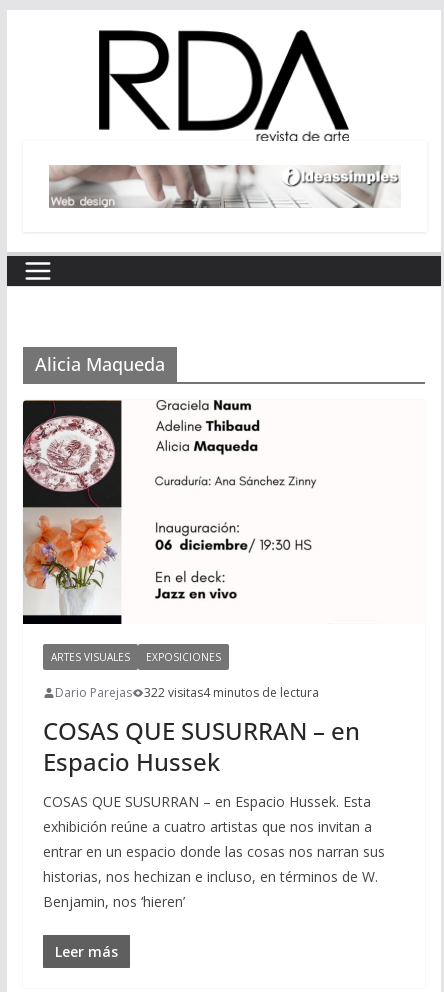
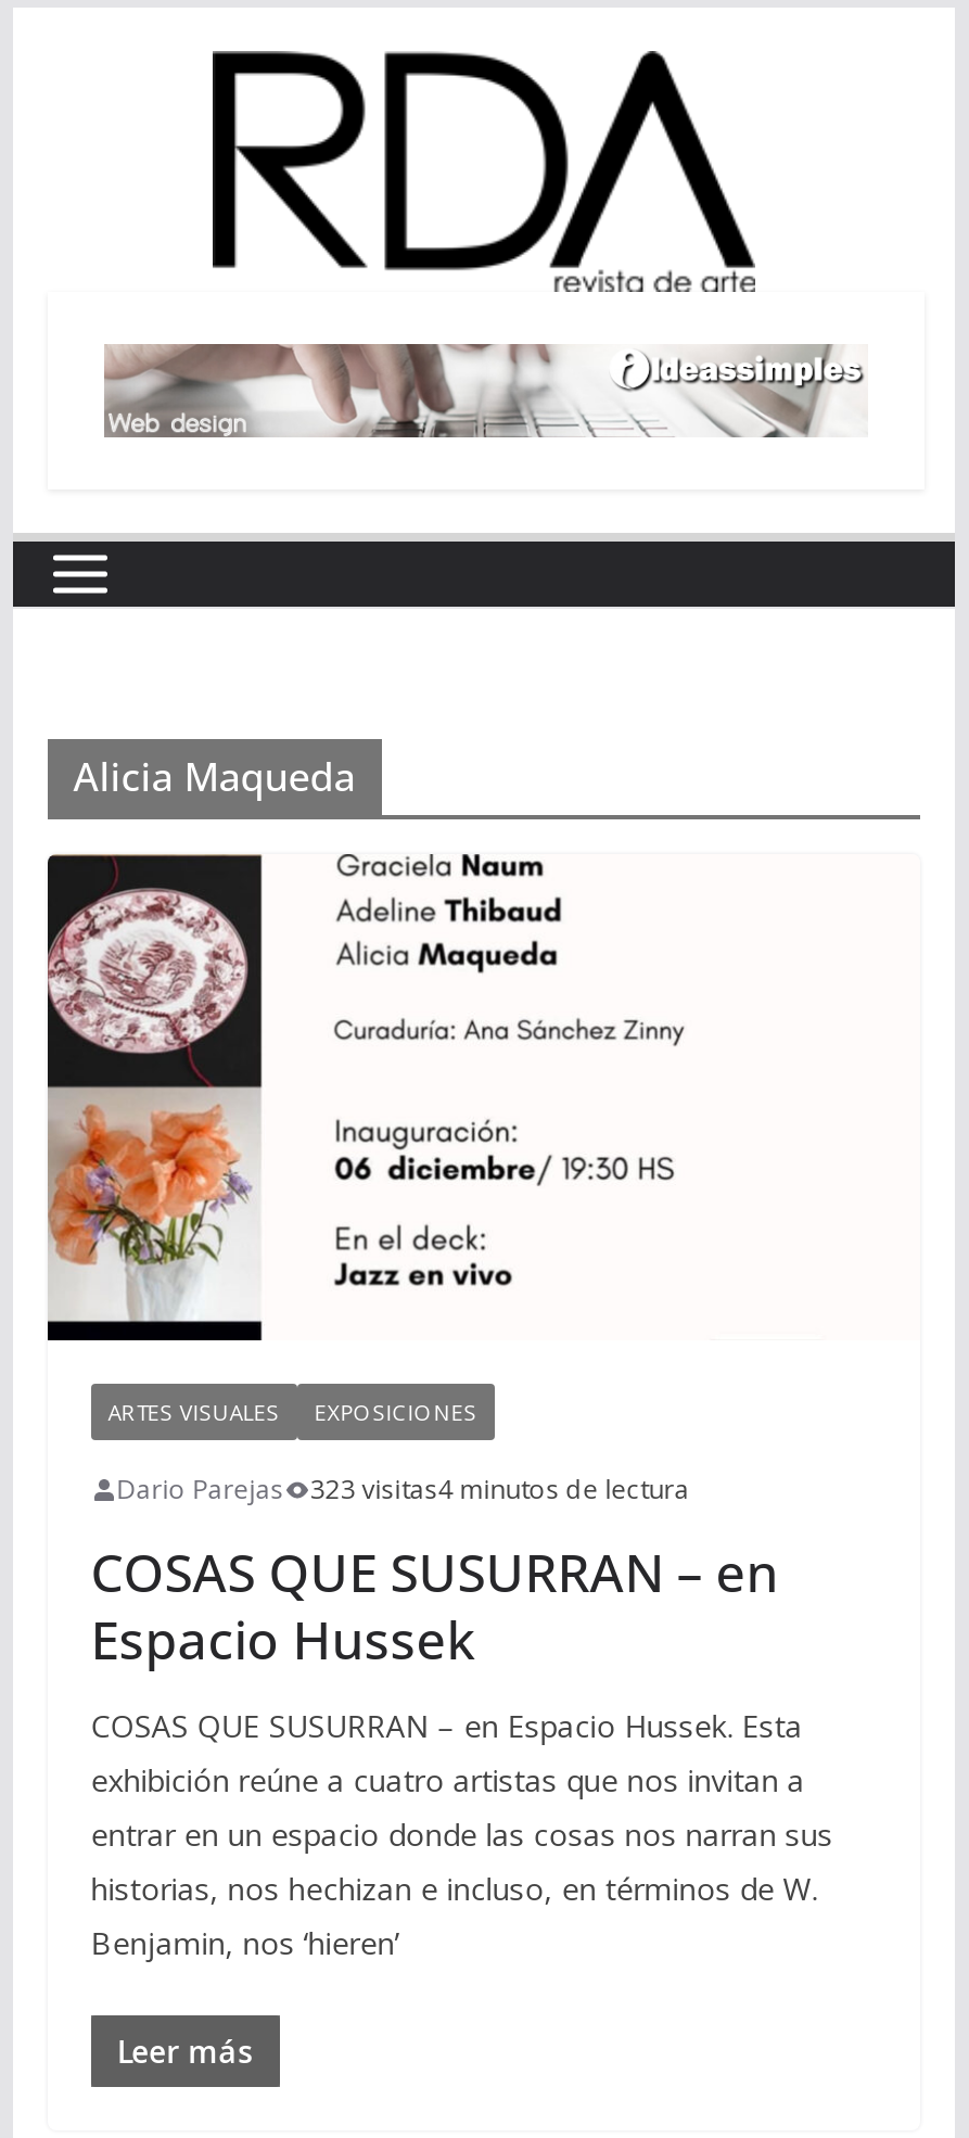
- 322 visitas4 minutos de lectura
+ 323 visitas4 minutos de lectura
